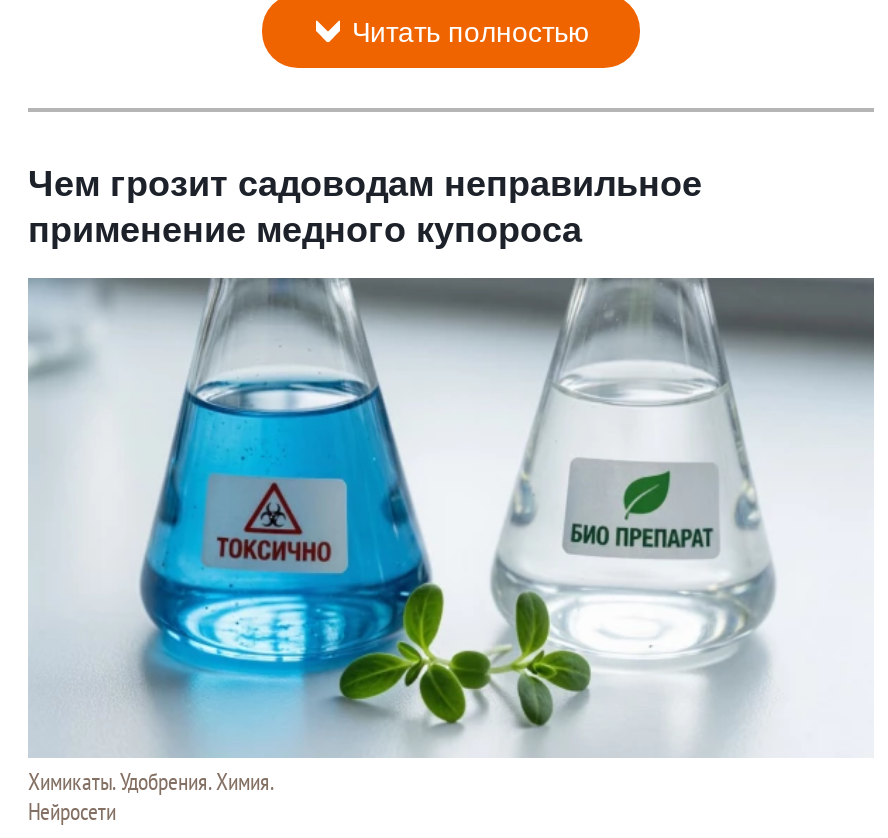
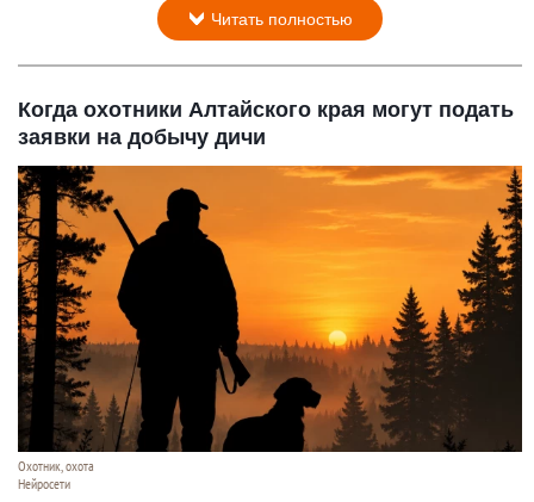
- Чем грозит садоводам неправильное
- применение медного купороса
+ Когда охотники Алтайского края могут подать
+ заявки на добычу дичи

- [image]
- Химикаты. Удобрения. Химия.
+ [image]
+ Охотник, охота
